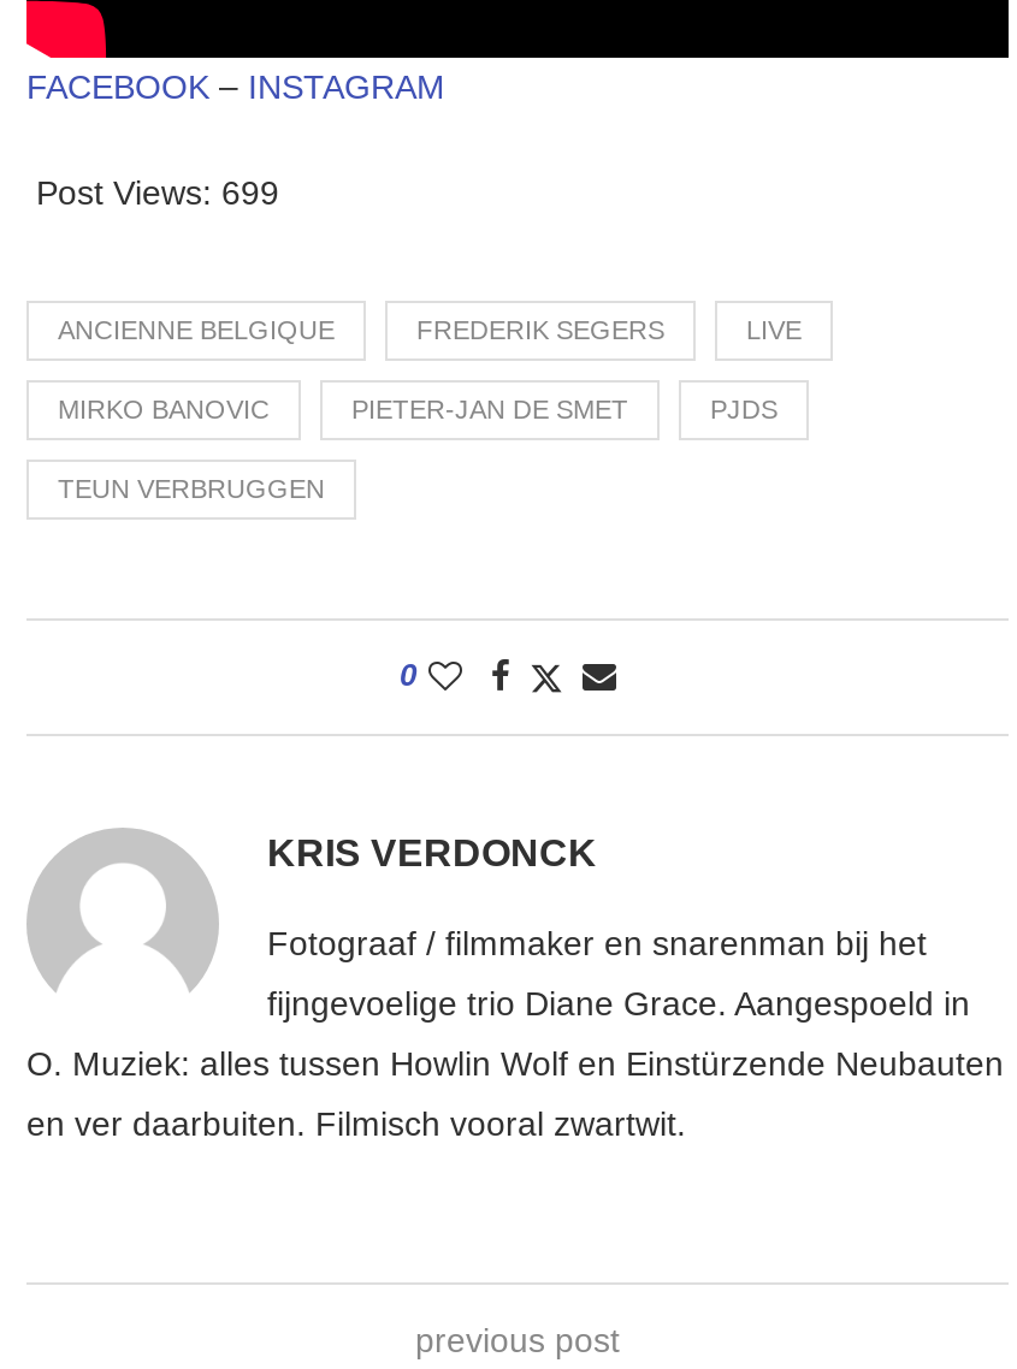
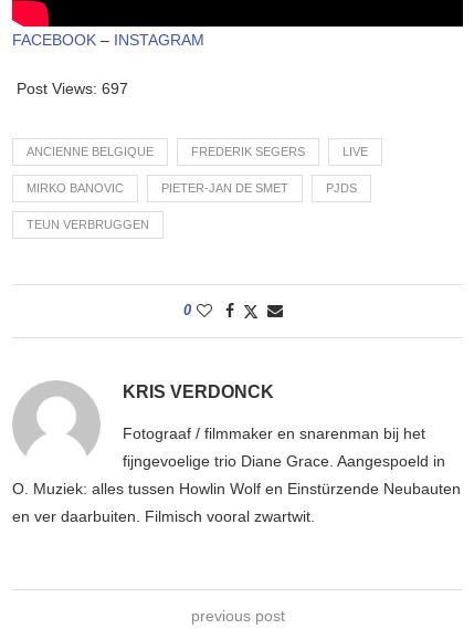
- Post Views: 699
+ Post Views: 697
